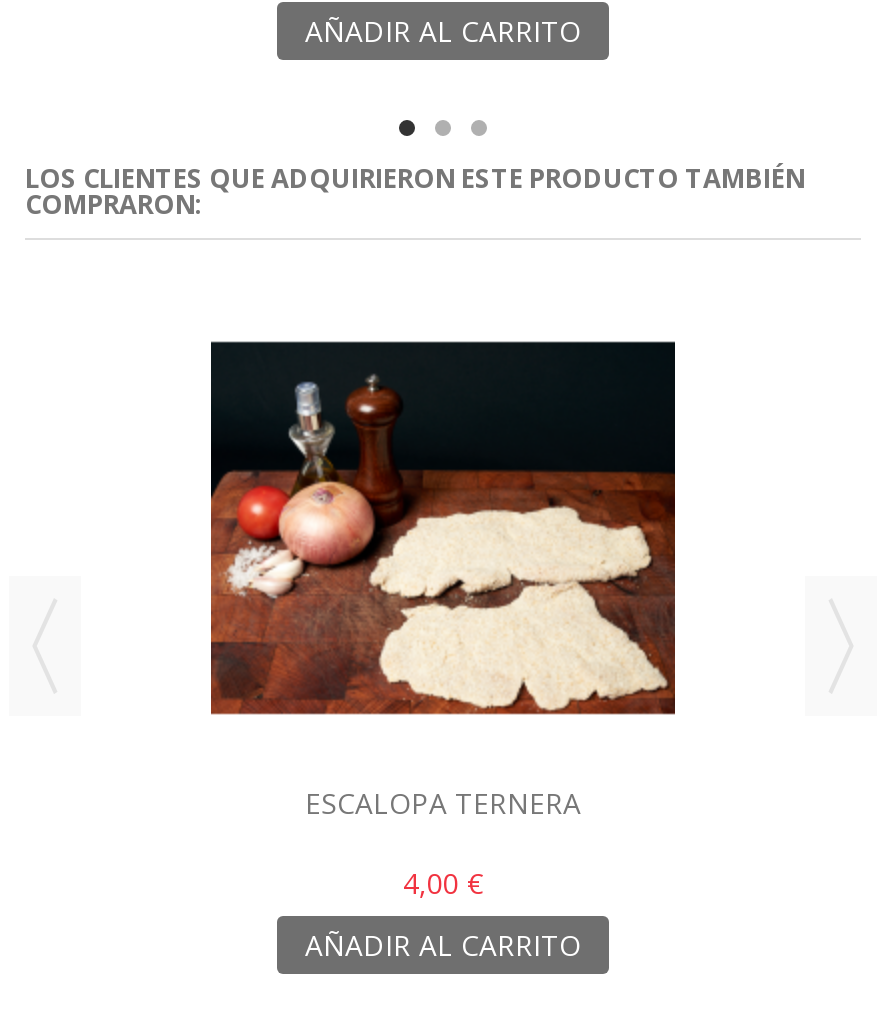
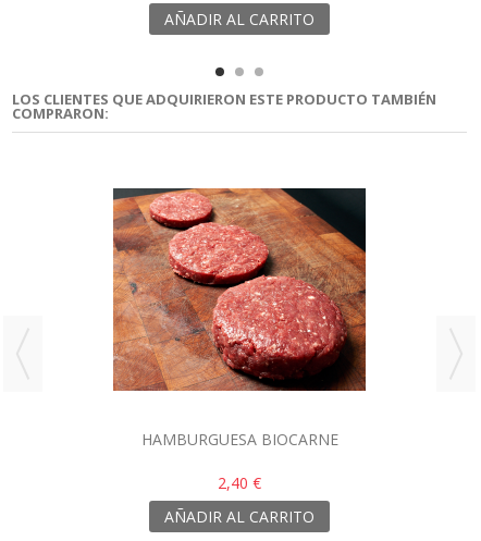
- [image]
- ESCALOPA TERNERA
+ [image]
+ HAMBURGUESA BIOCARNE

- 4,00 €
+ 2,40 €
